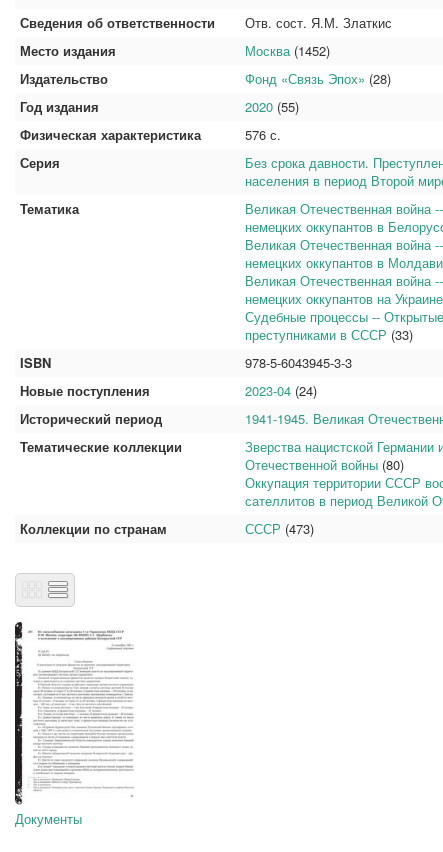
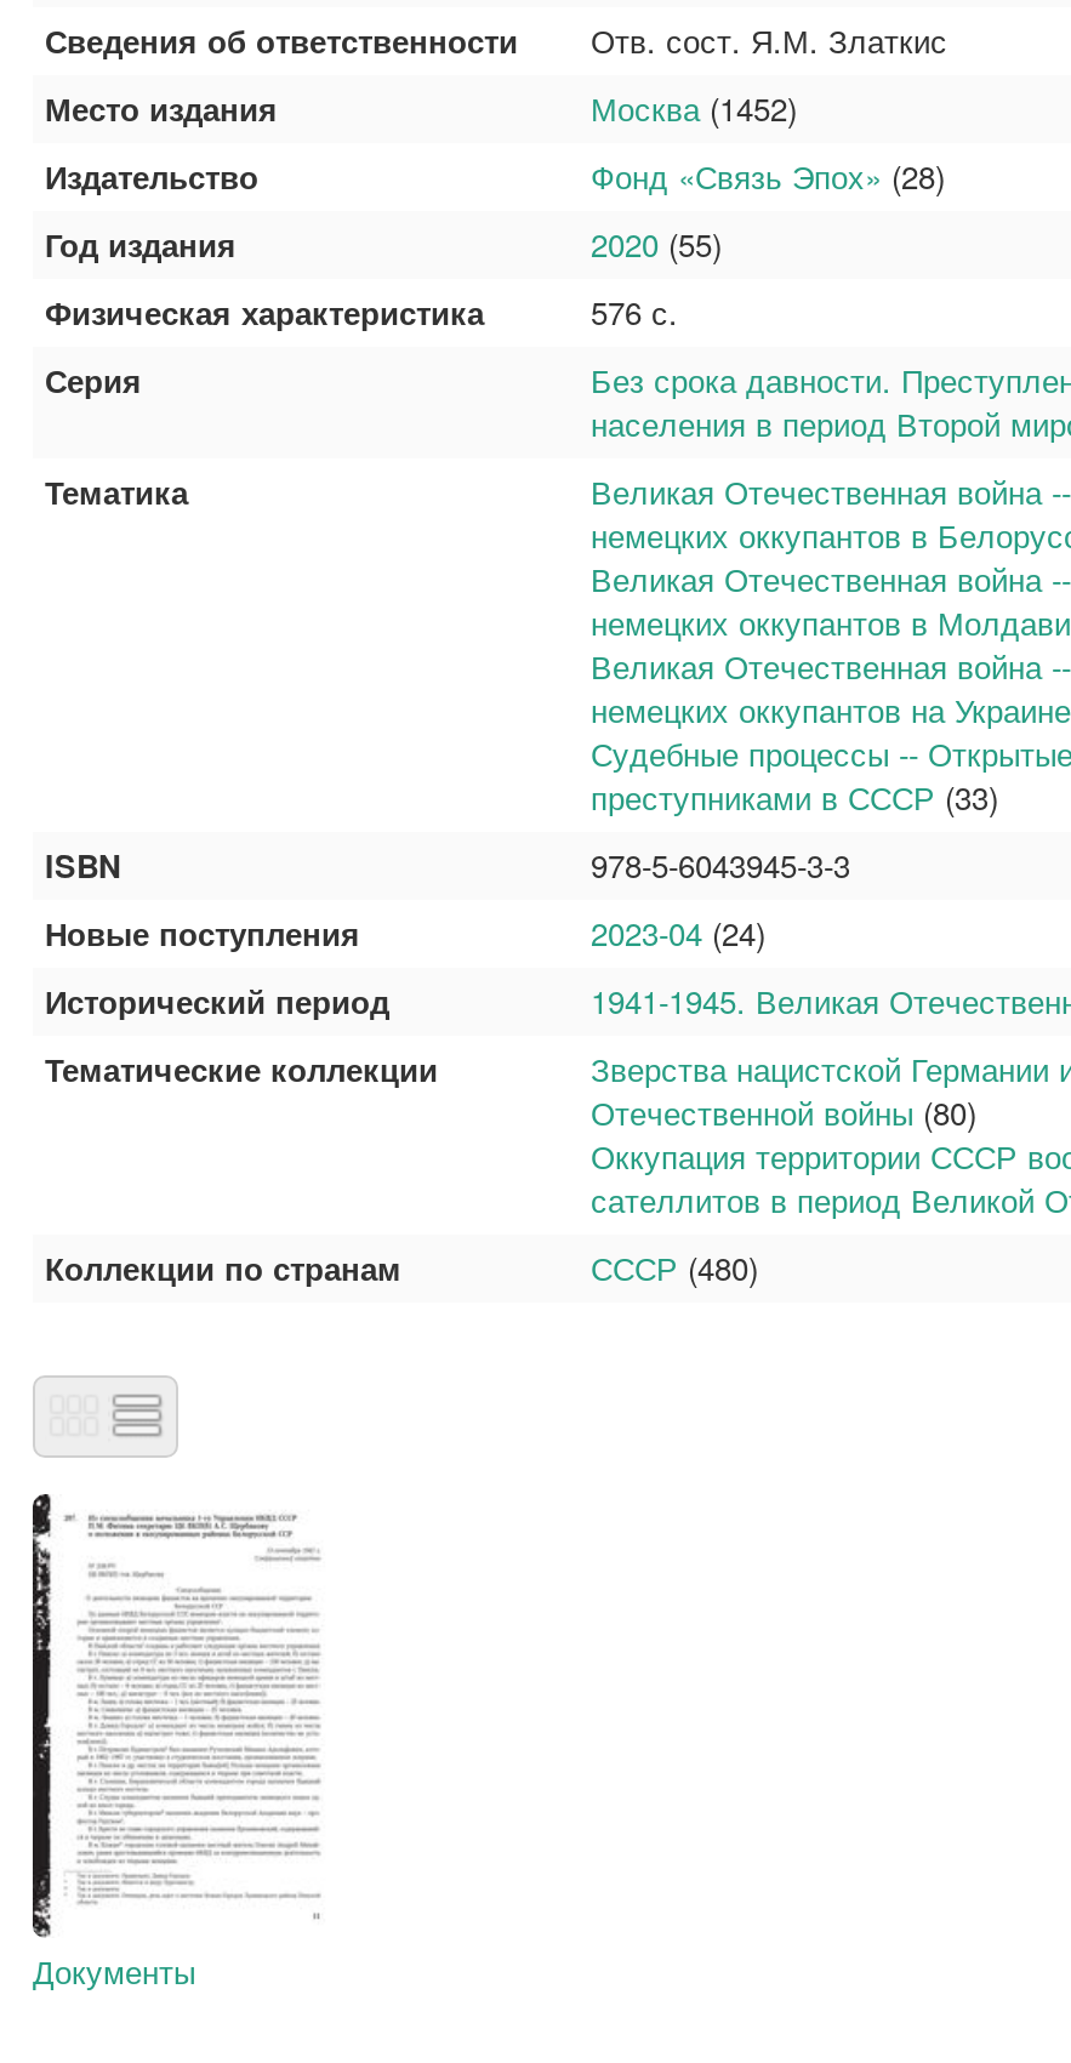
- СССР (473)
+ СССР (480)
